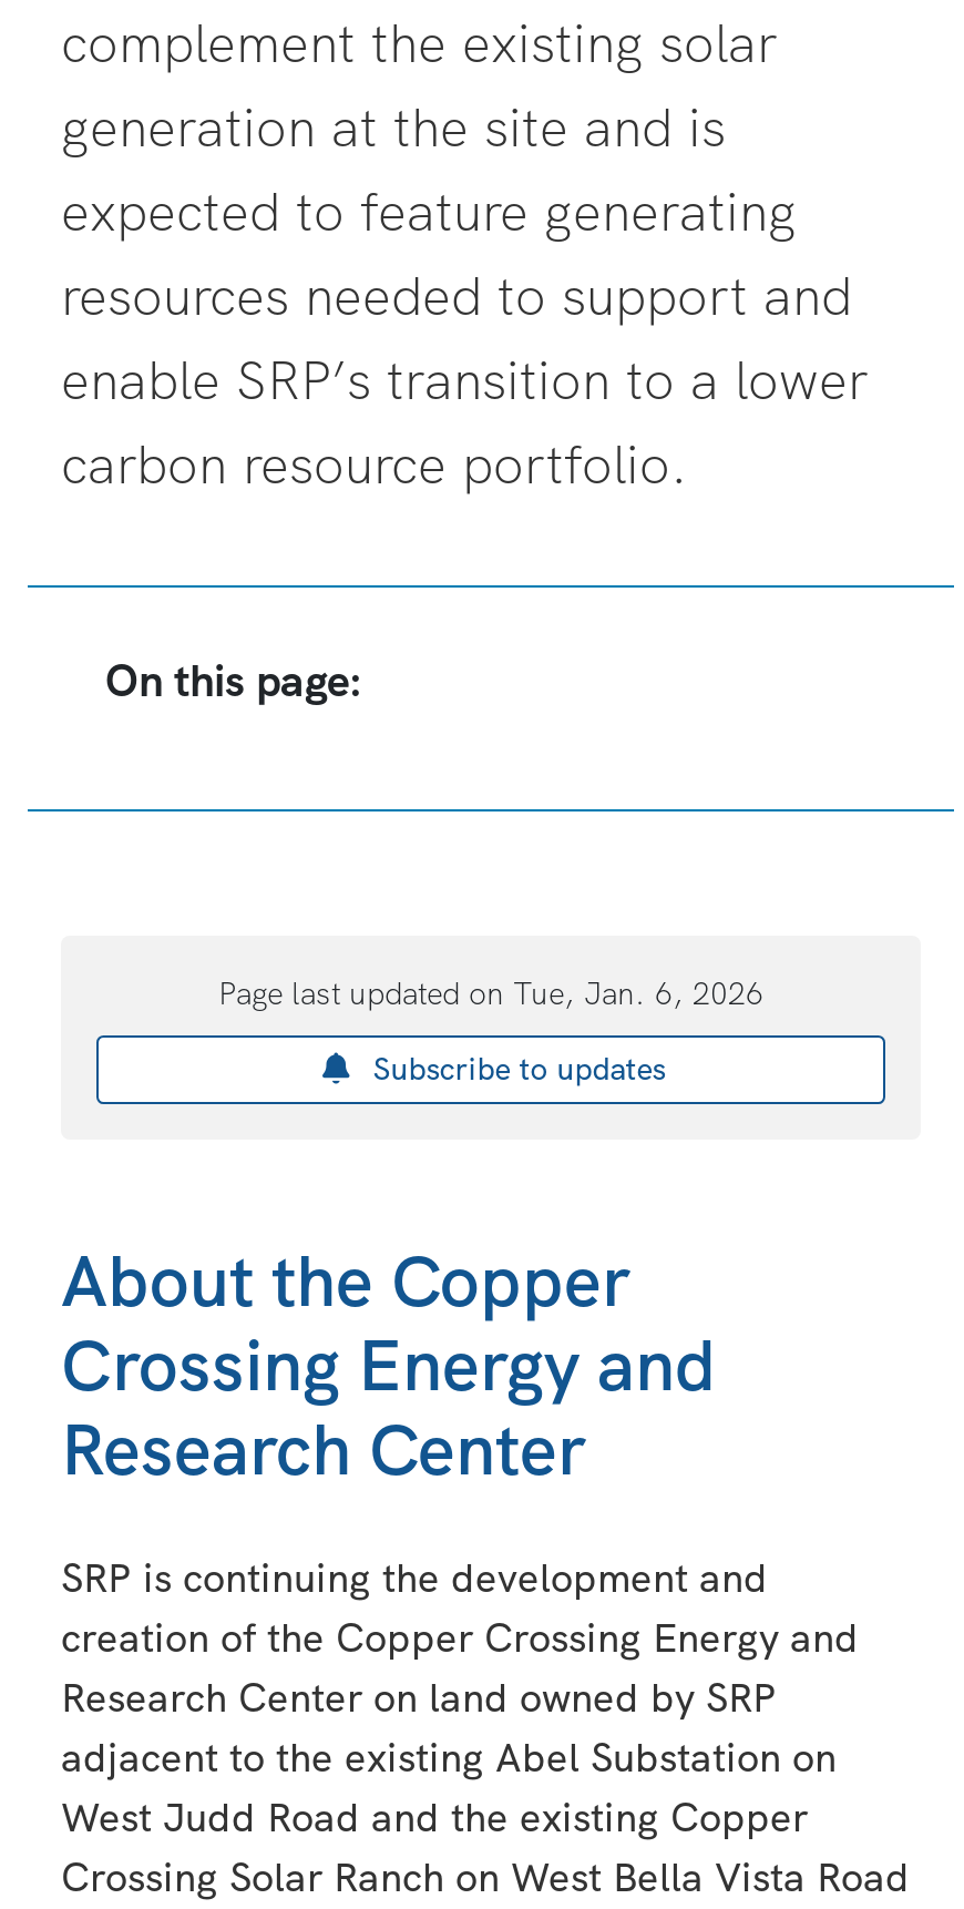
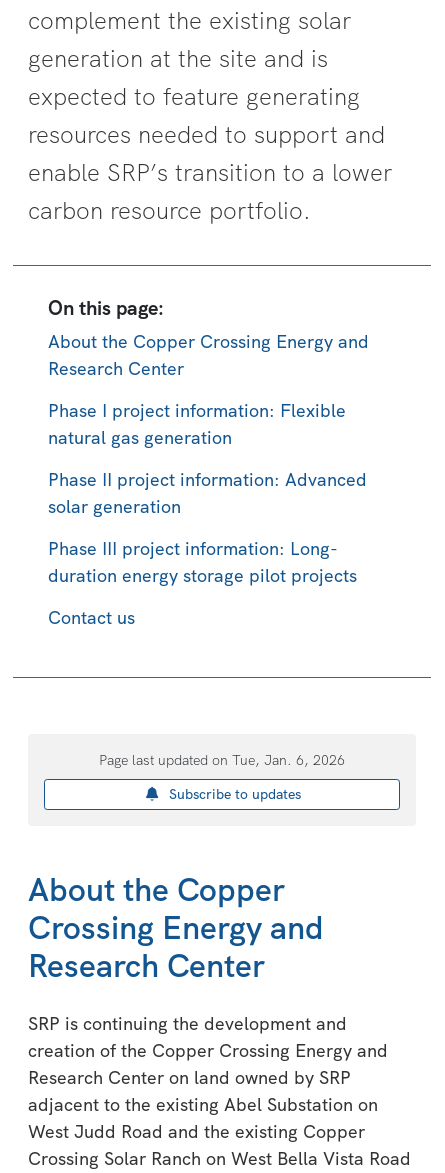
+ About the Copper Crossing Energy and
+ Research Center
+ Phase I project information: Flexible
+ natural gas generation
+ Phase II project information: Advanced
+ solar generation
+ Phase III project information: Long-
+ duration energy storage pilot projects
+ Contact us
